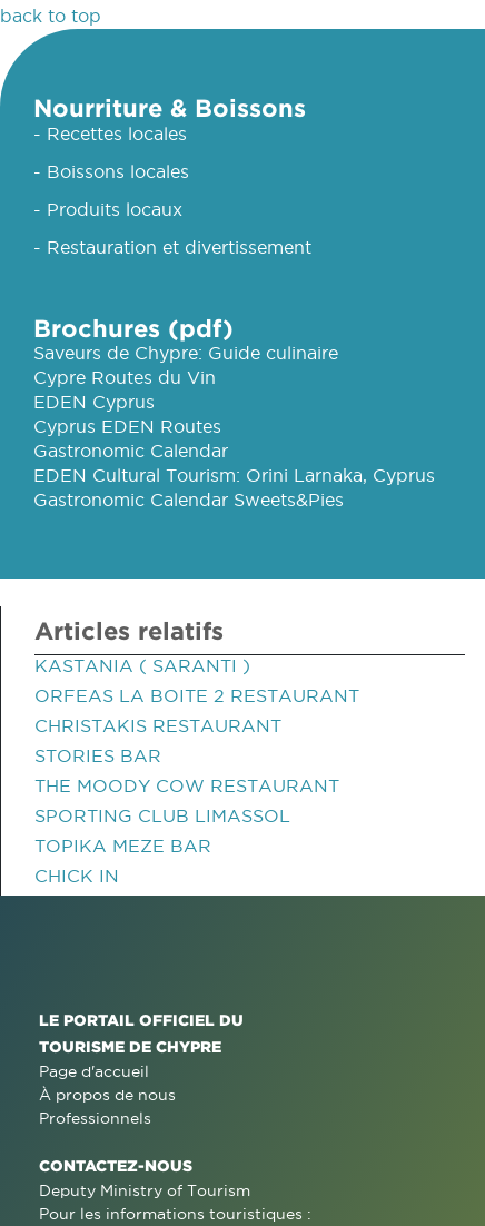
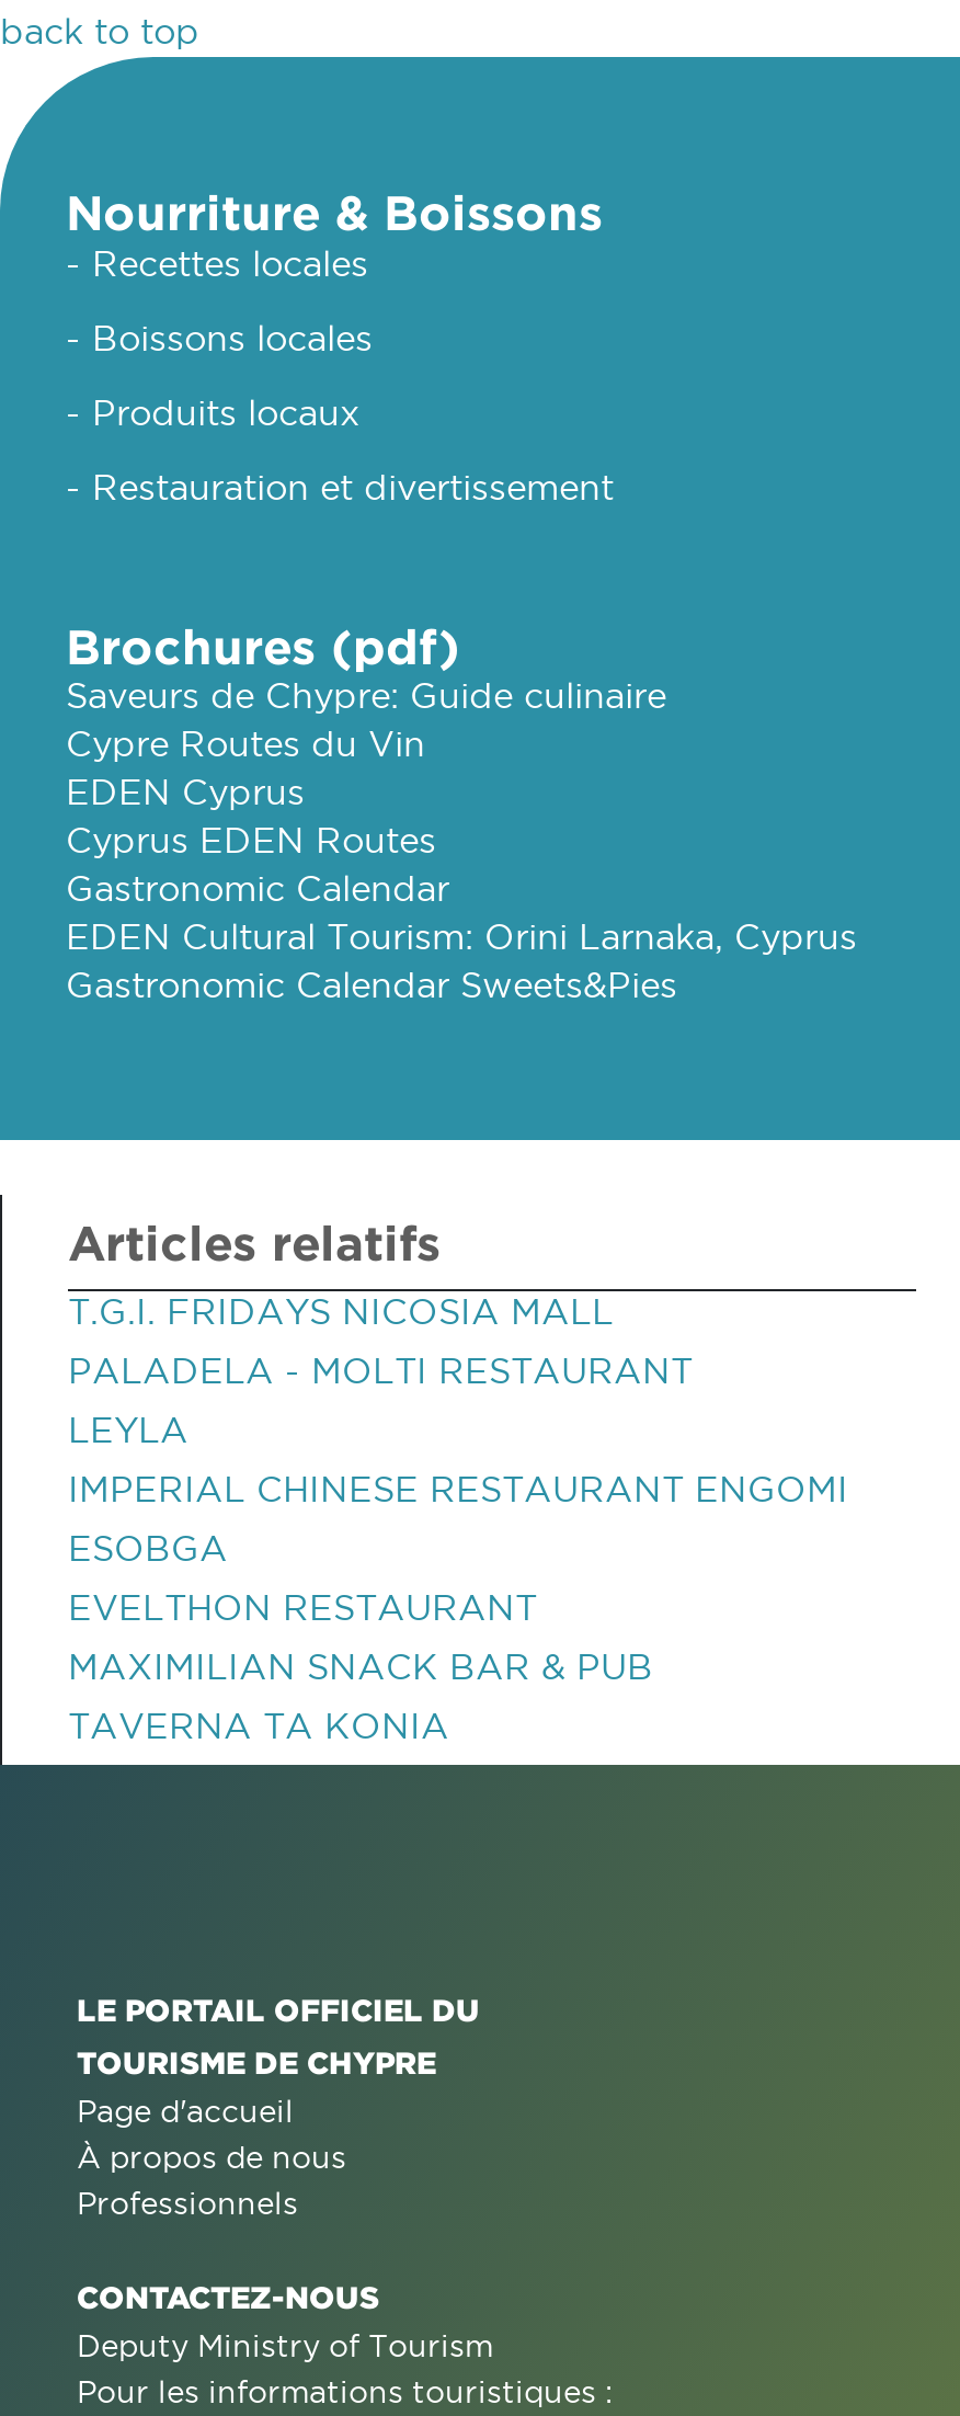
- KASTANIA ( SARANTI )
+ T.G.I. FRIDAYS NICOSIA MALL

- ORFEAS LA BOITE 2 RESTAURANT
+ PALADELA - MOLTI RESTAURANT

- CHRISTAKIS RESTAURANT
+ LEYLA

- STORIES BAR
+ IMPERIAL CHINESE RESTAURANT ENGOMI

- THE MOODY COW RESTAURANT
+ ESOBGA

- SPORTING CLUB LIMASSOL
+ EVELTHON RESTAURANT

- TOPIKA MEZE BAR
+ MAXIMILIAN SNACK BAR & PUB

- CHICK IN
+ TAVERNA TA KONIA
